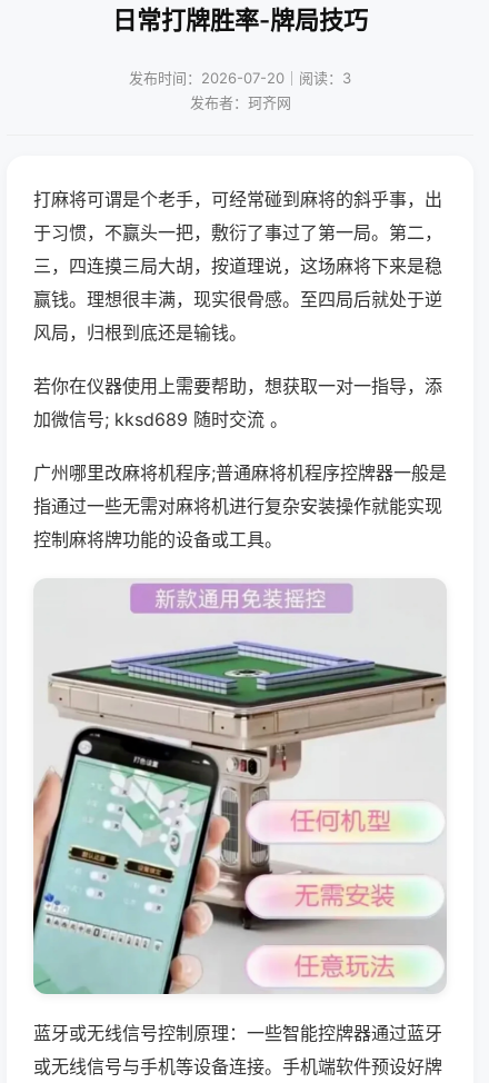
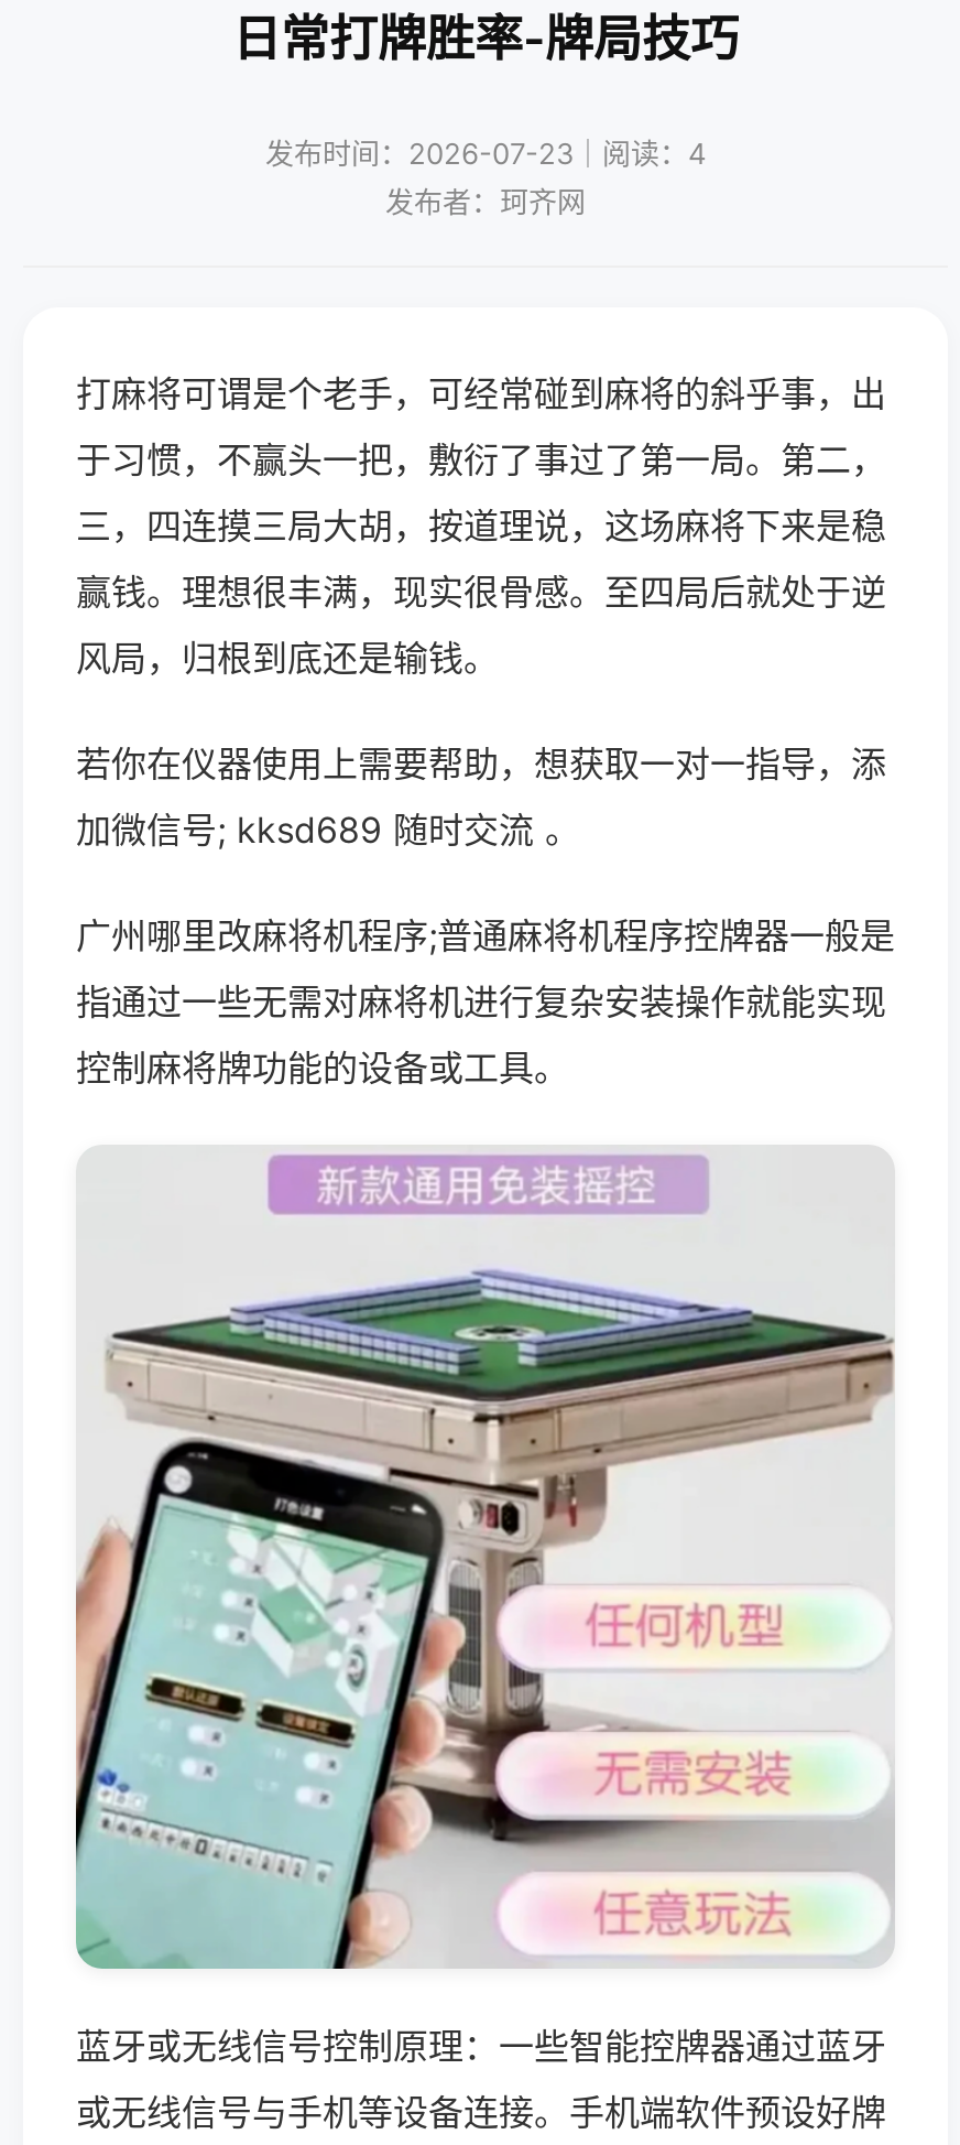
- 发布时间：2026-07-20｜阅读：3
+ 发布时间：2026-07-23｜阅读：4
